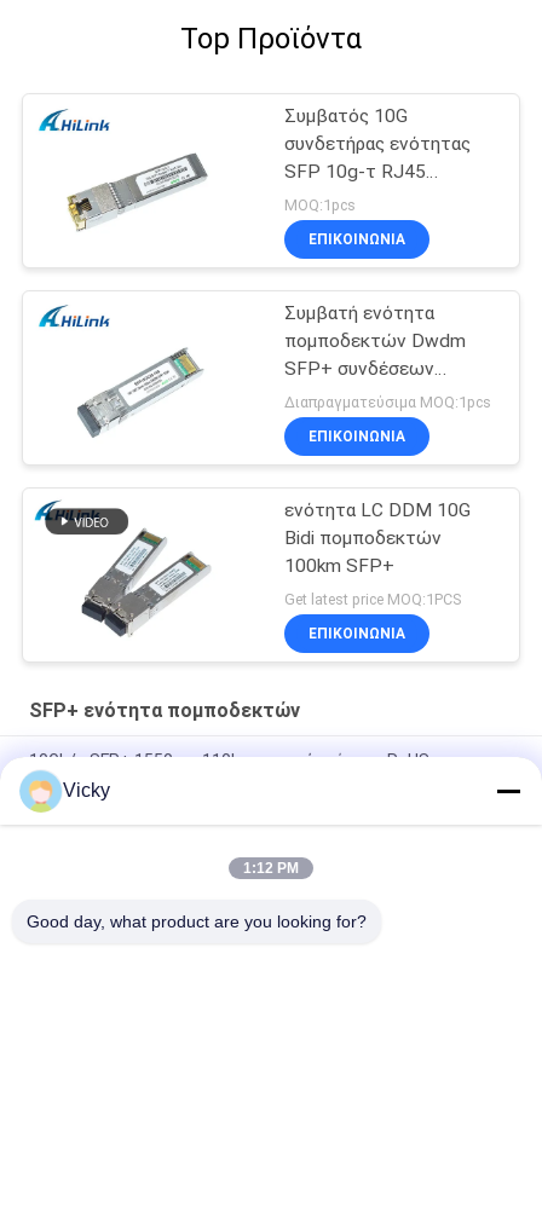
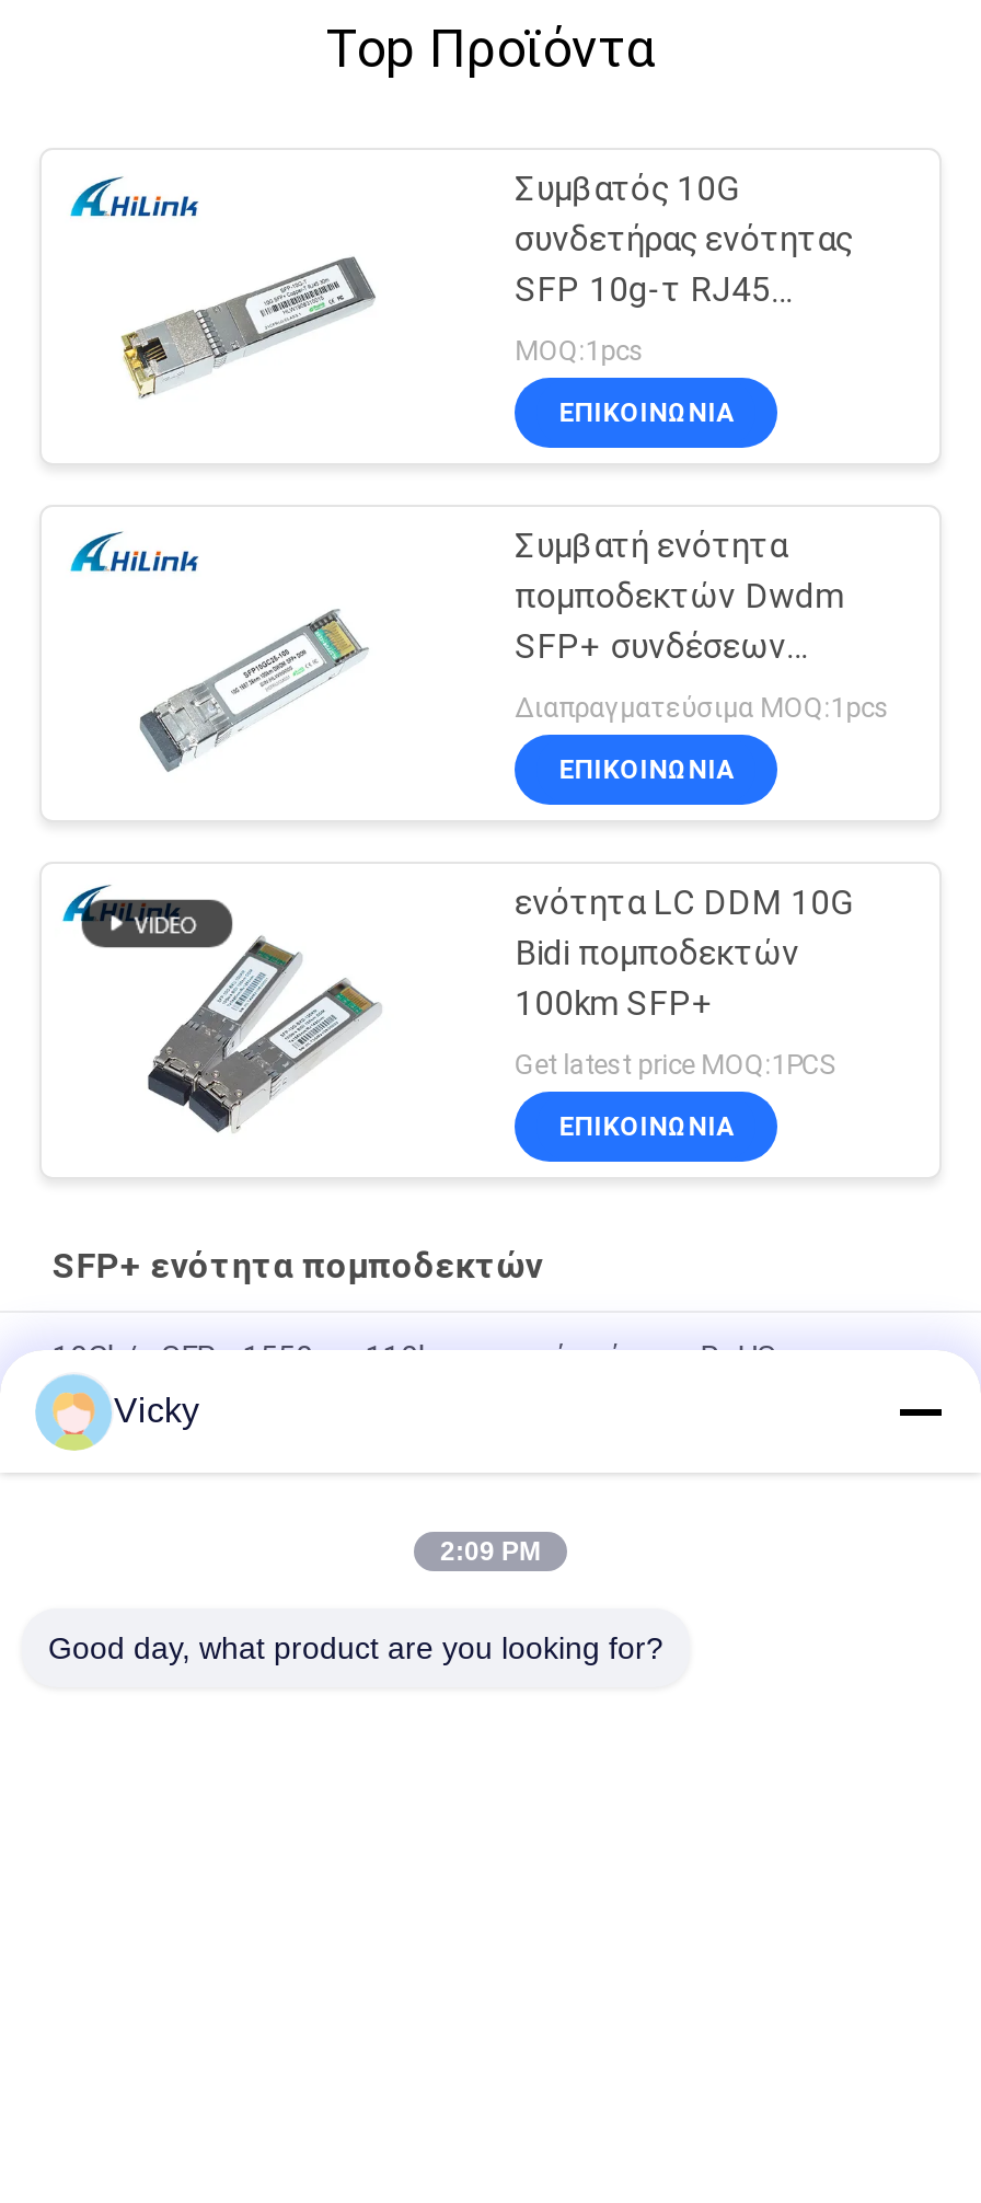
- 1:12 PM
+ 2:09 PM
